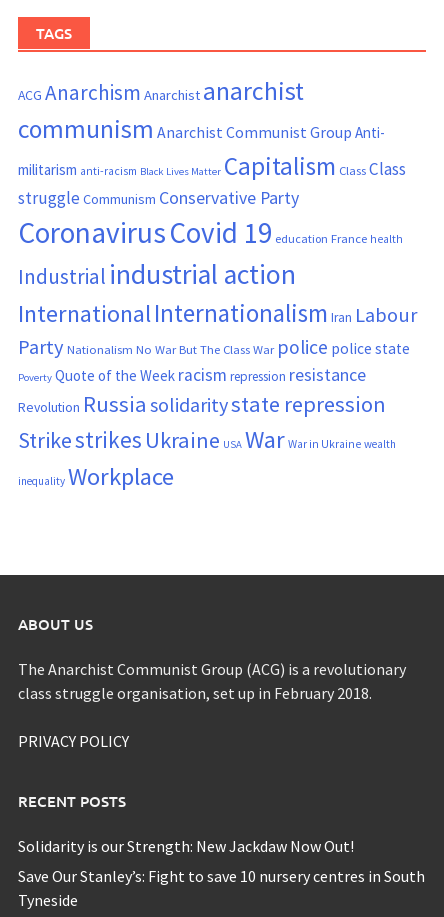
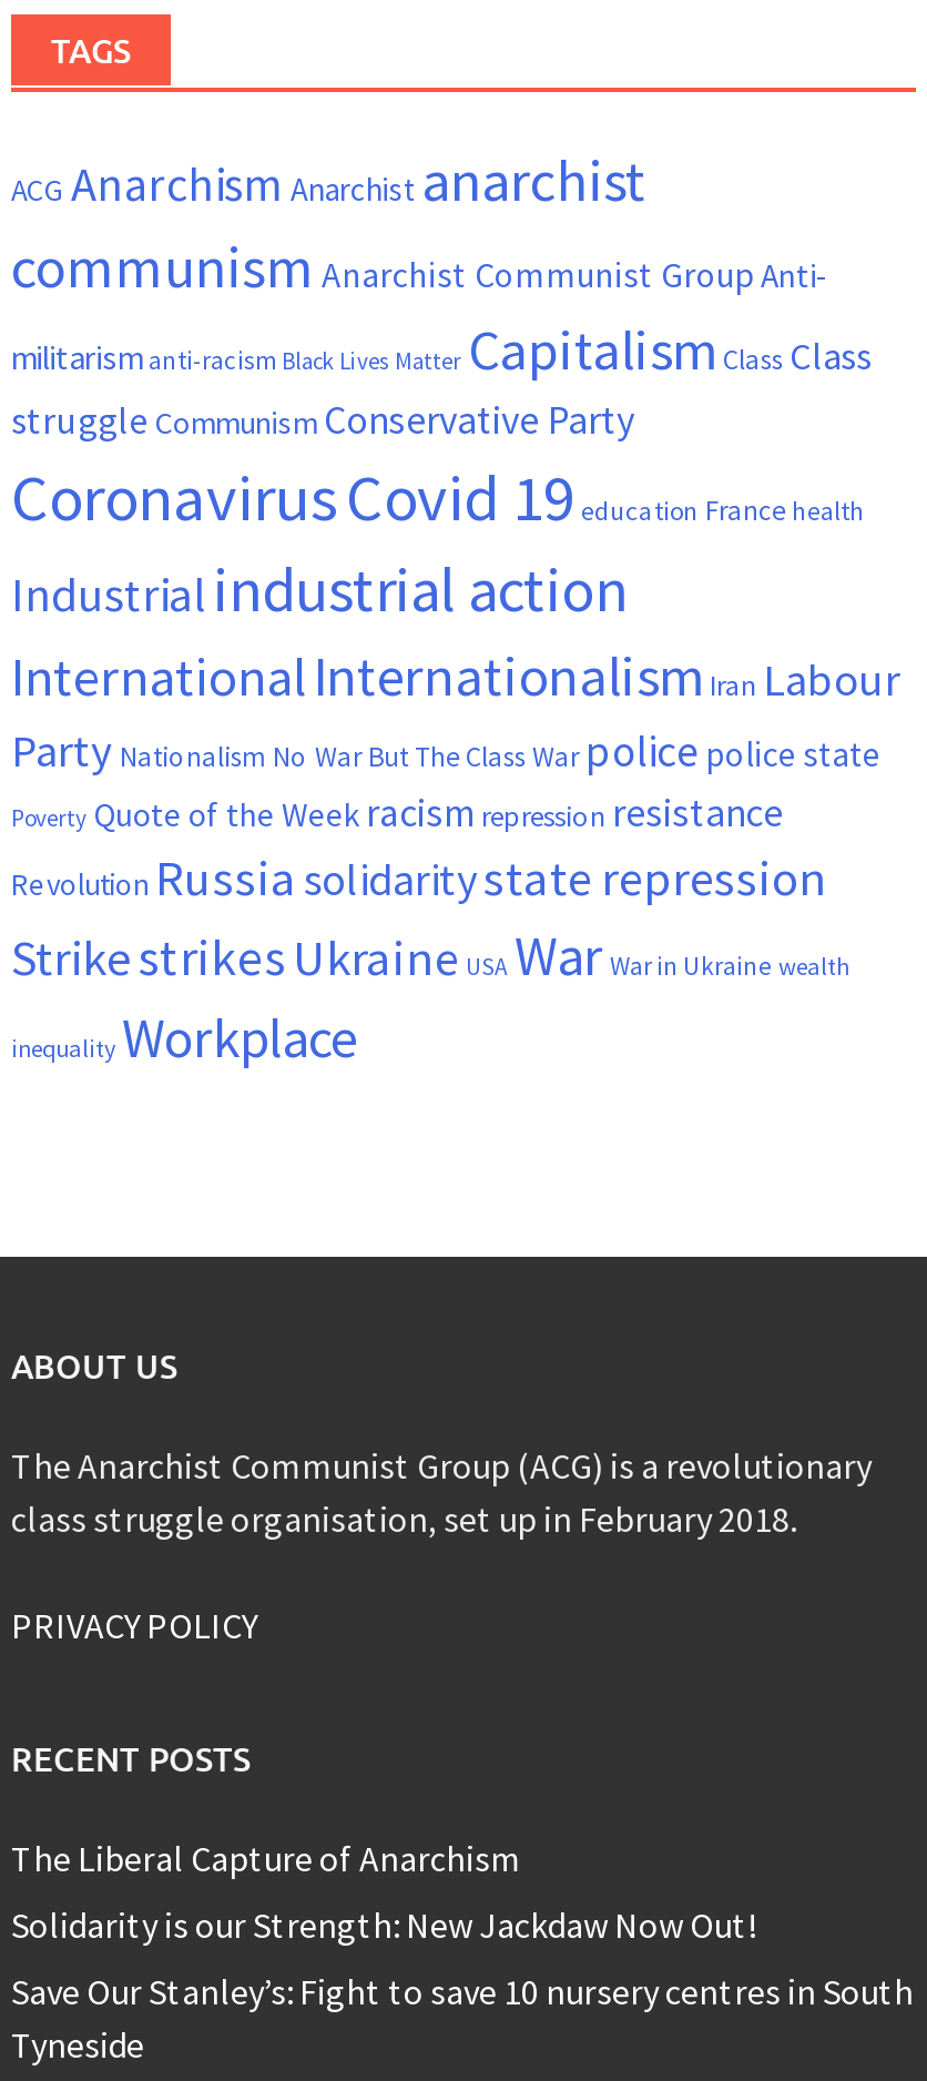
+ The Liberal Capture of Anarchism
